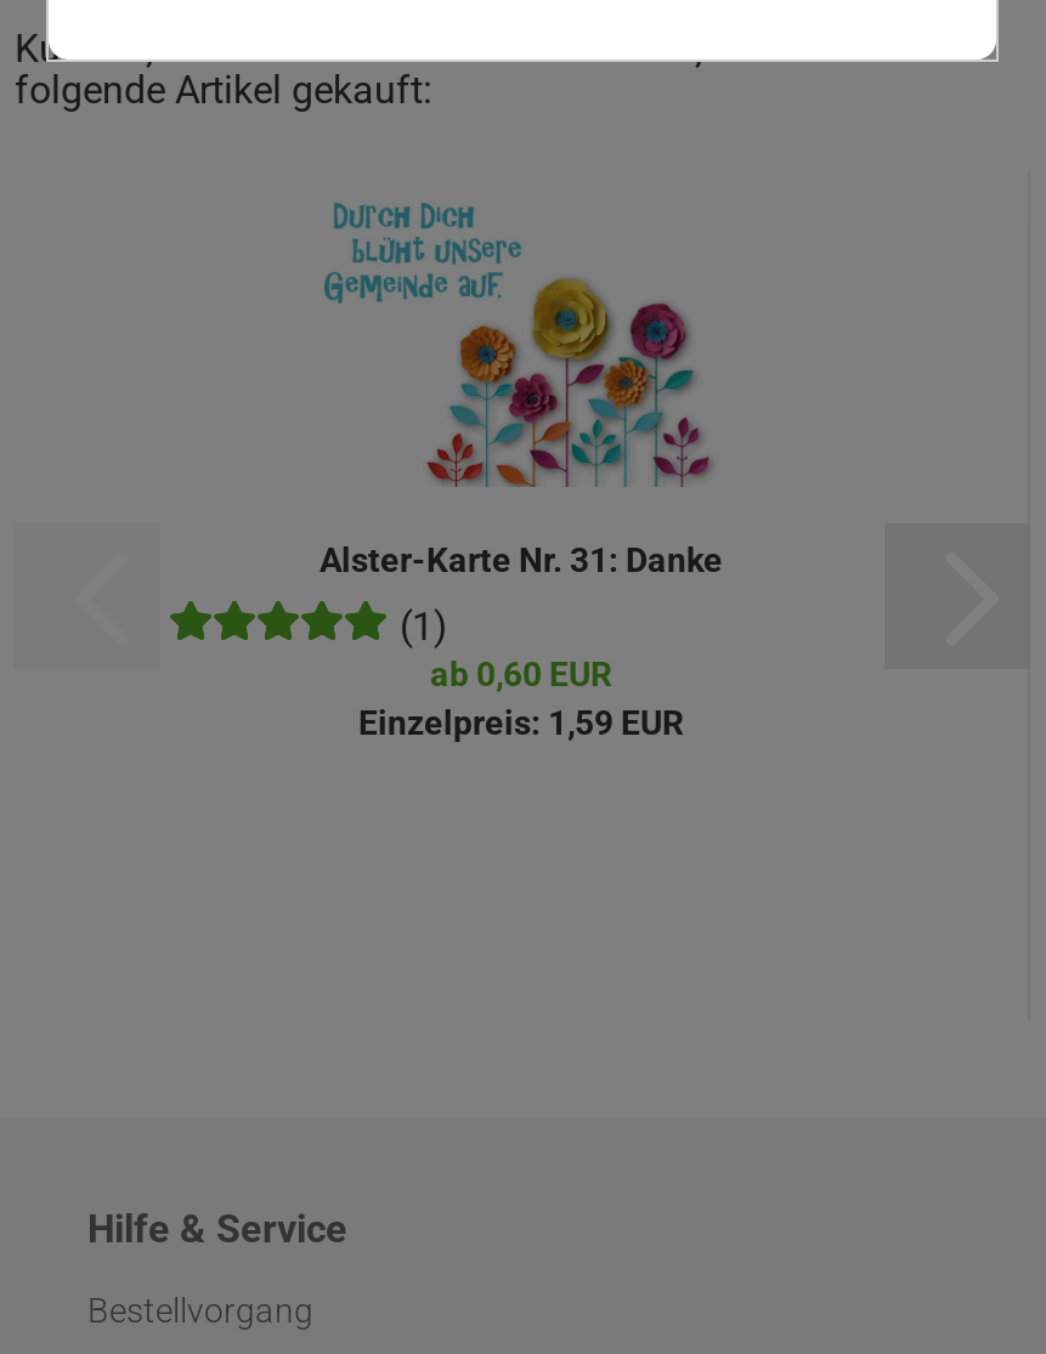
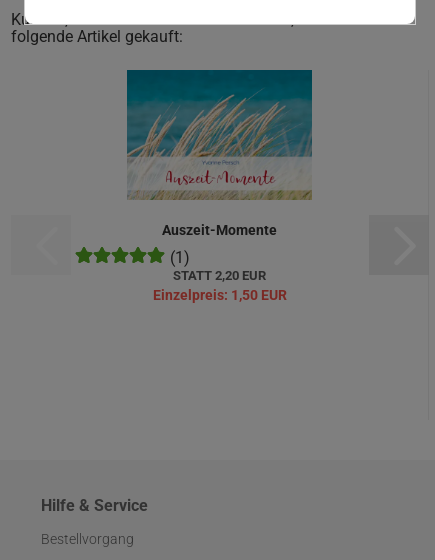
- [image]
- Alster-Karte Nr. 31: Danke
+ [image]
+ Auszeit-Momente

- ab 0,60 EUR
+ STATT 2,20 EUR

- Einzelpreis: 1,59 EUR
+ Einzelpreis: 1,50 EUR
